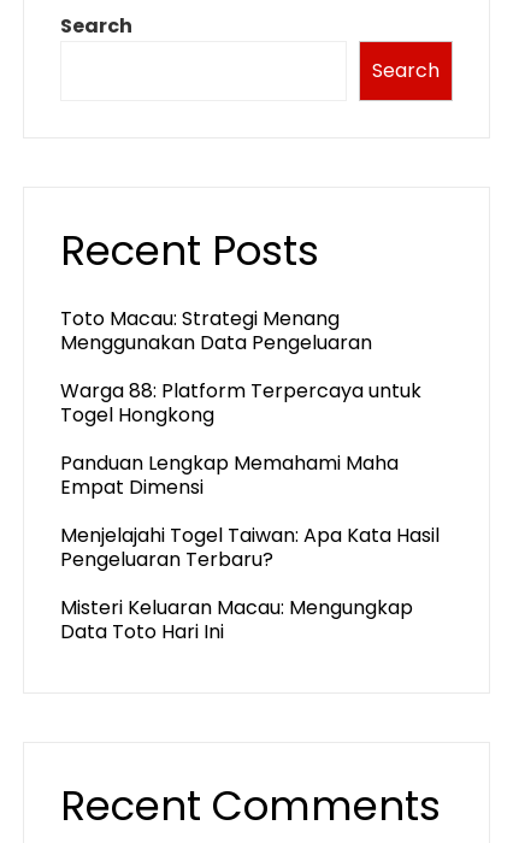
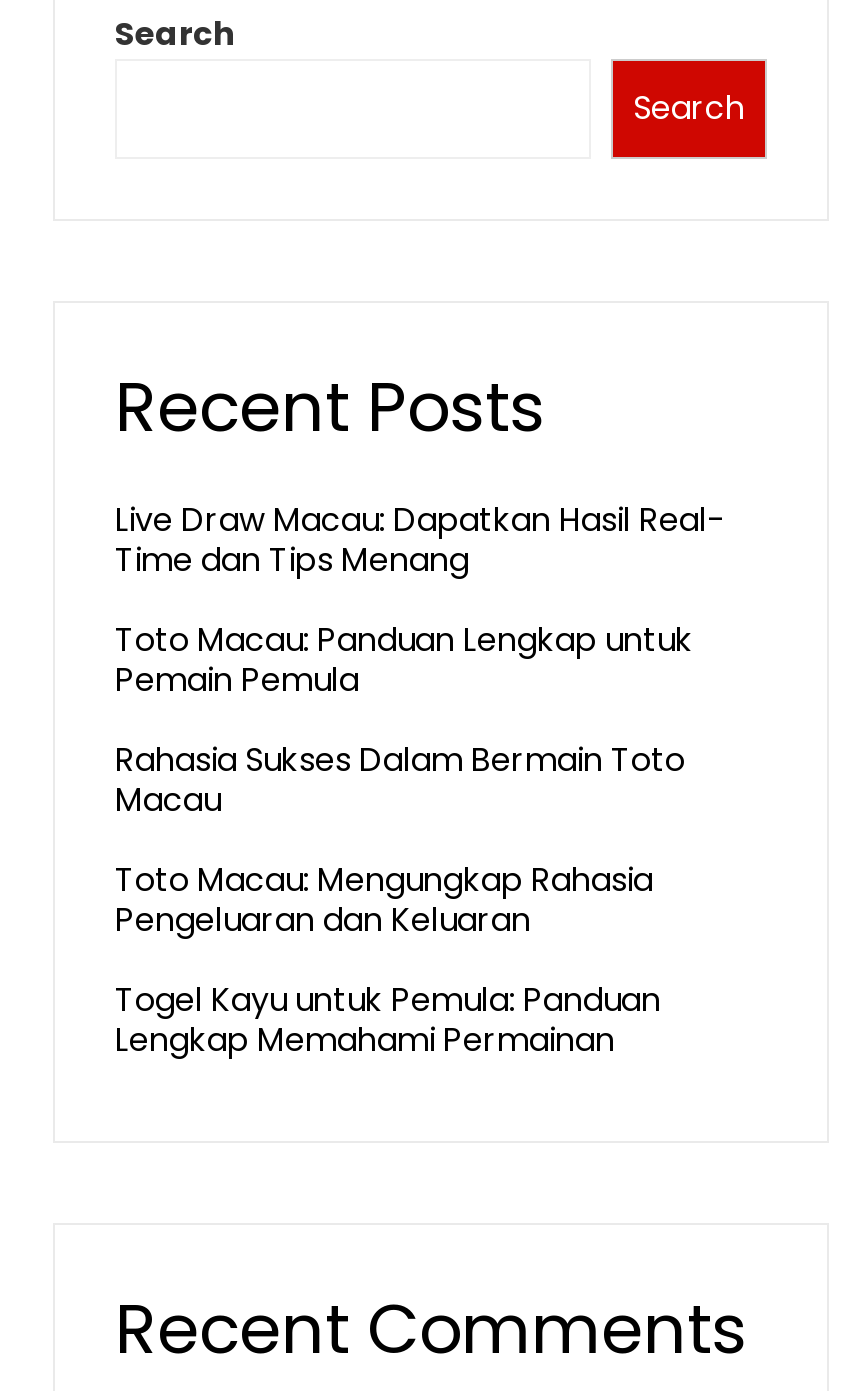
- Toto Macau: Strategi Menang
- Menggunakan Data Pengeluaran
+ Live Draw Macau: Dapatkan Hasil Real-
+ Time dan Tips Menang

- Warga 88: Platform Terpercaya untuk
- Togel Hongkong
+ Toto Macau: Panduan Lengkap untuk
+ Pemain Pemula

- Panduan Lengkap Memahami Maha
- Empat Dimensi
+ Rahasia Sukses Dalam Bermain Toto
+ Macau

- Menjelajahi Togel Taiwan: Apa Kata Hasil
- Pengeluaran Terbaru?
+ Toto Macau: Mengungkap Rahasia
+ Pengeluaran dan Keluaran

- Misteri Keluaran Macau: Mengungkap
- Data Toto Hari Ini
+ Togel Kayu untuk Pemula: Panduan
+ Lengkap Memahami Permainan
